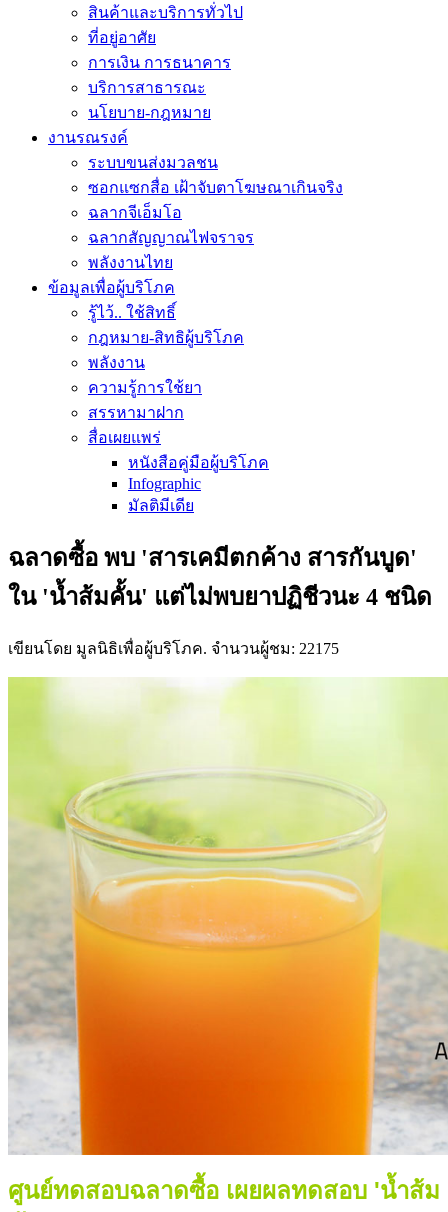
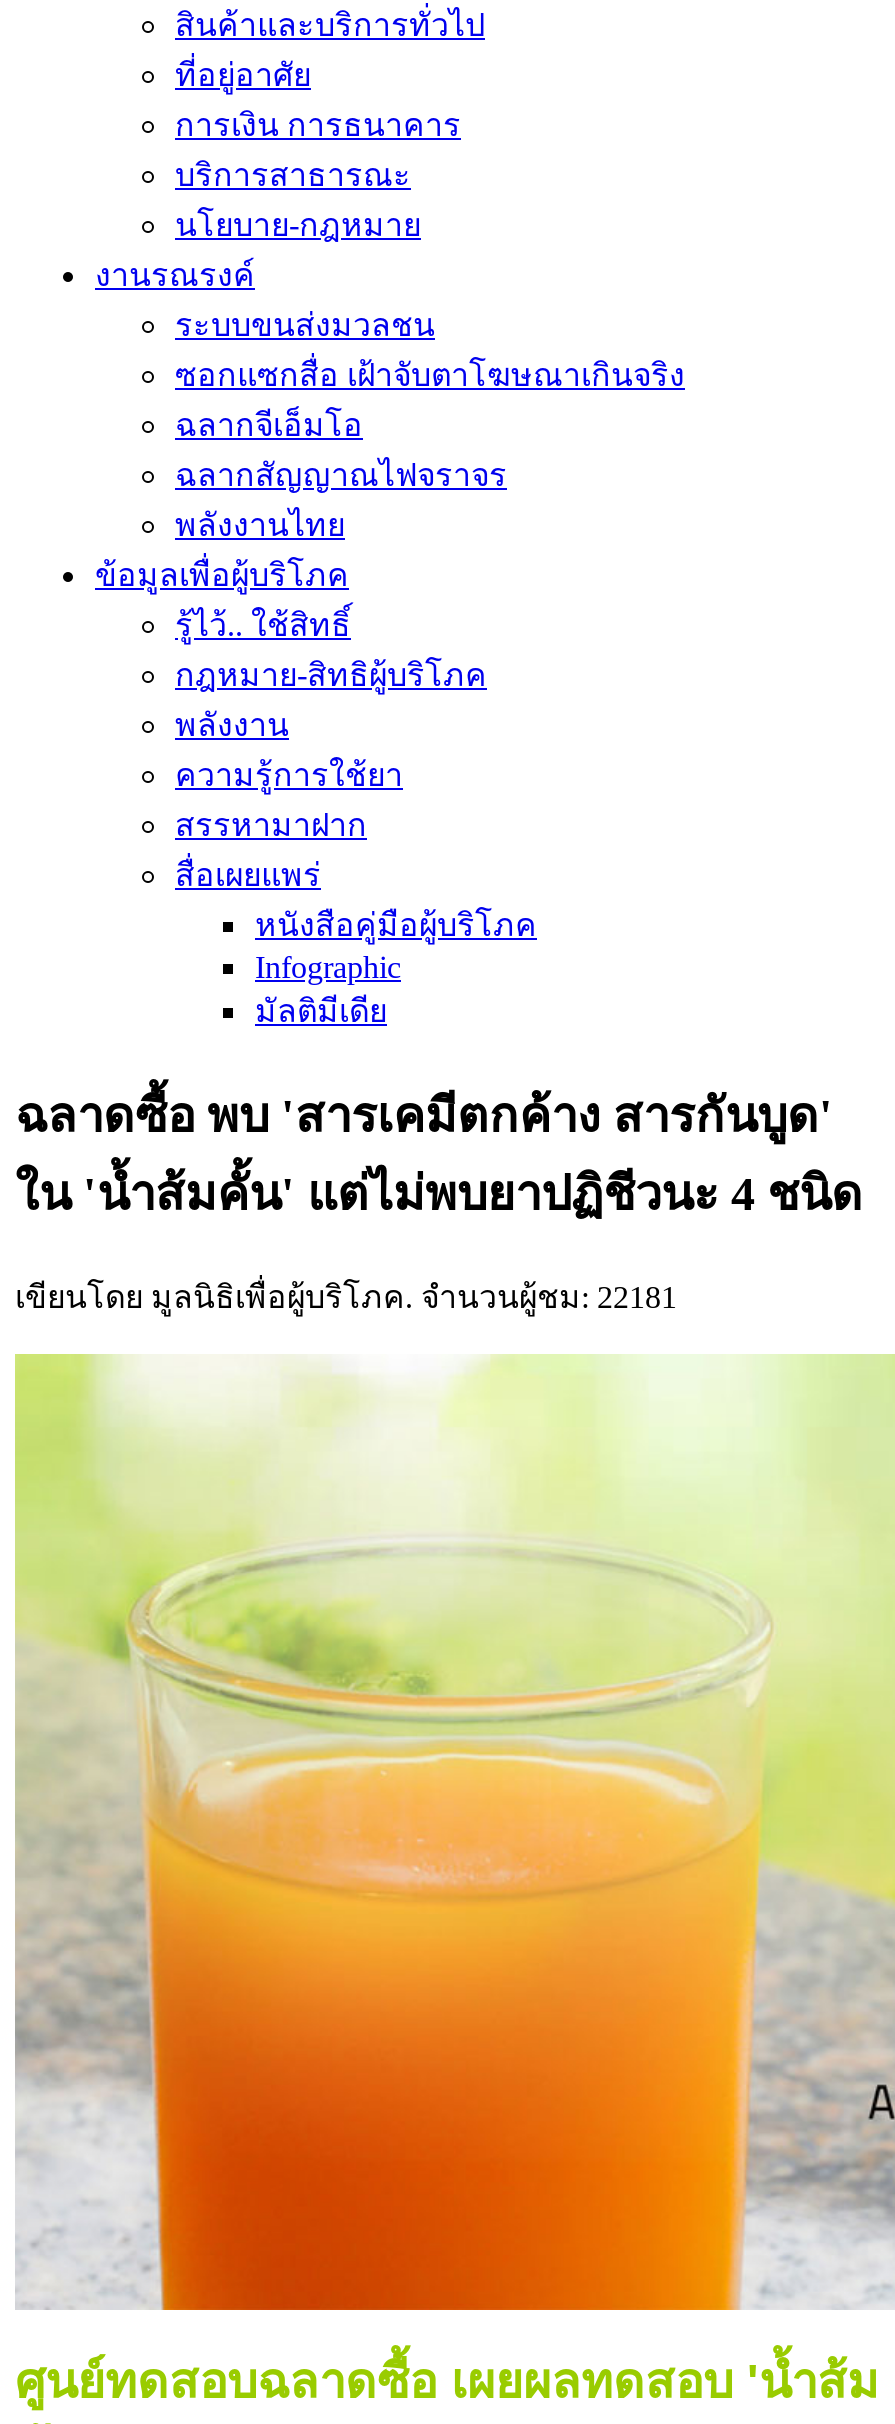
- เขียนโดย มูลนิธิเพื่อผู้บริโภค. จำนวนผู้ชม: 22175
+ เขียนโดย มูลนิธิเพื่อผู้บริโภค. จำนวนผู้ชม: 22181
